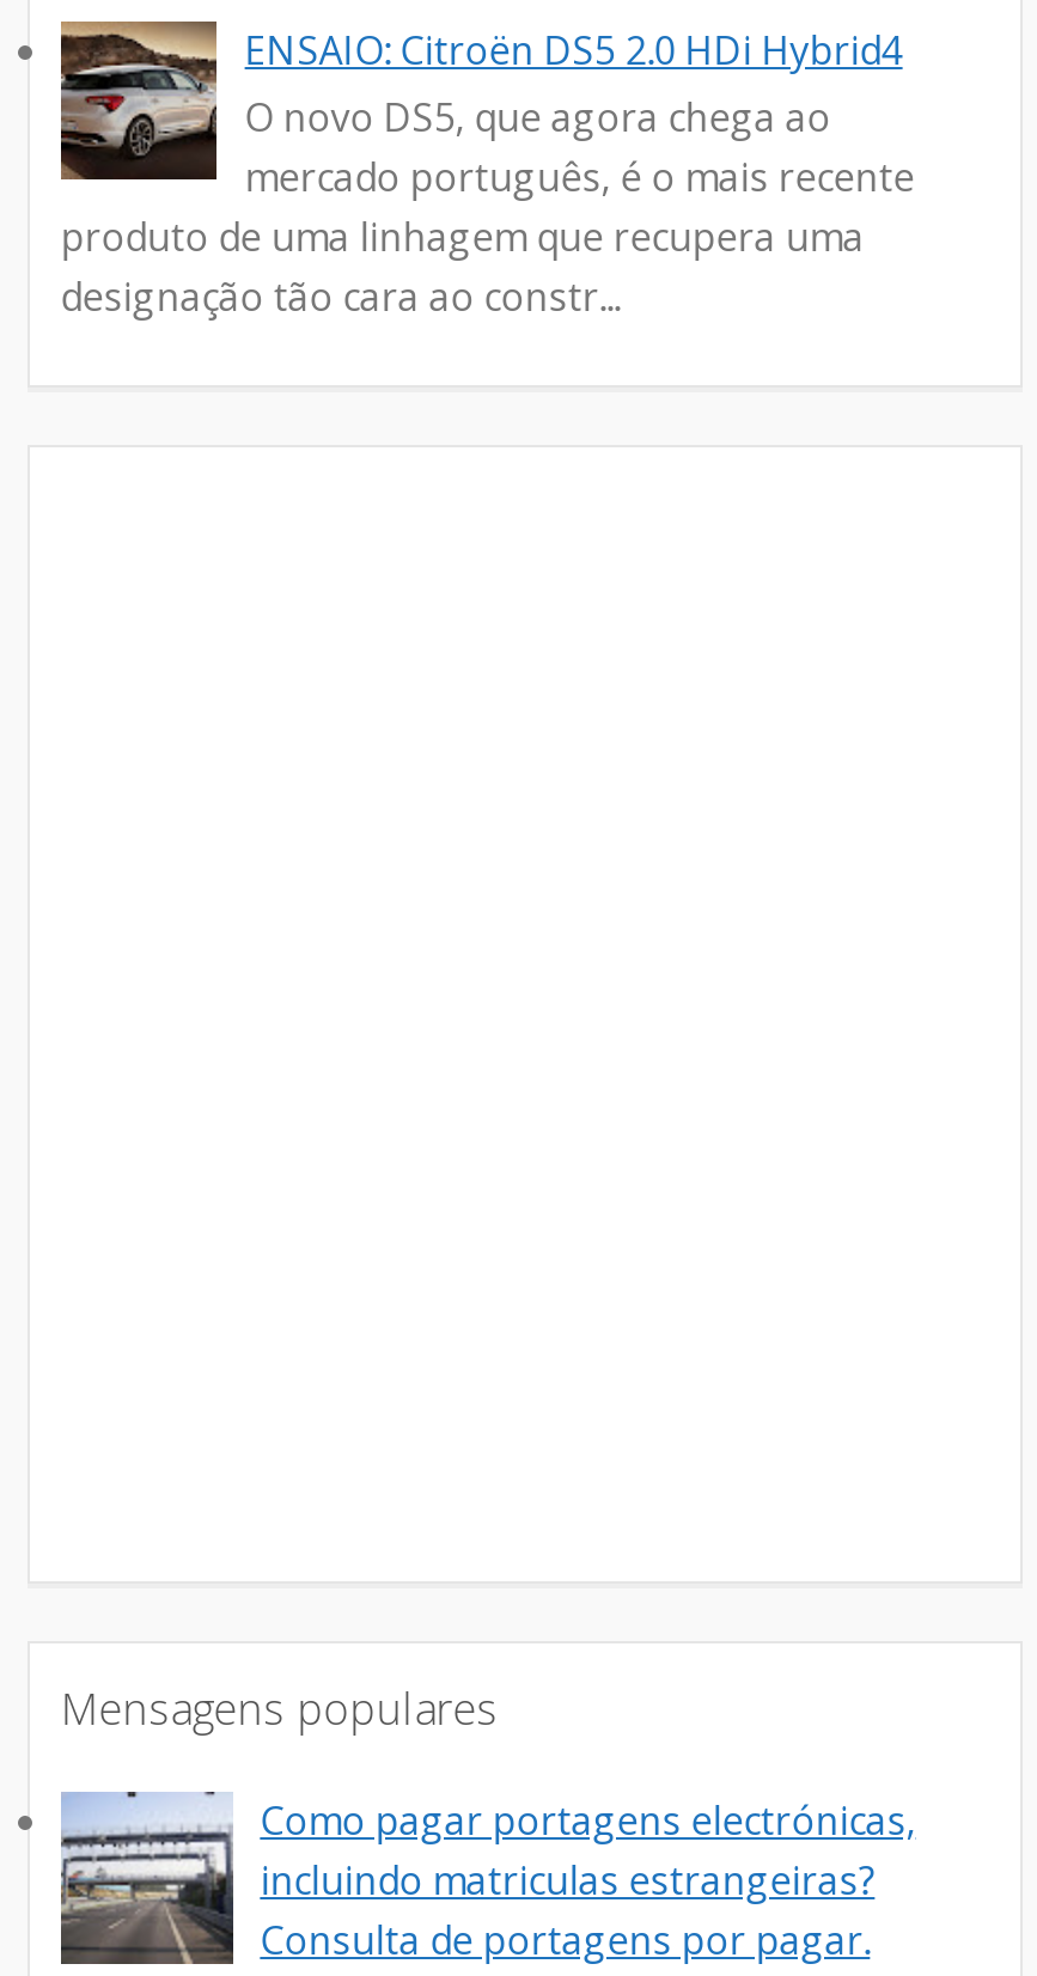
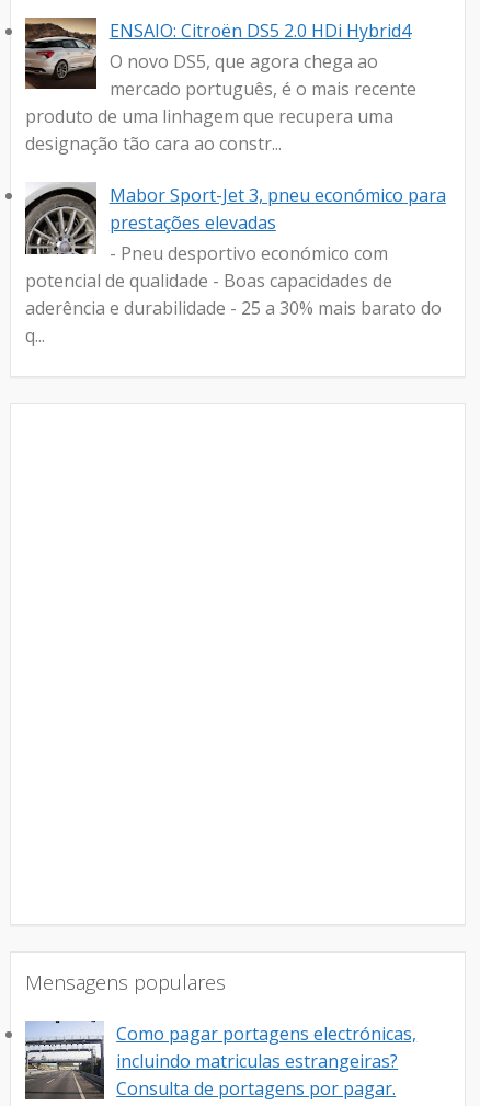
+ [image]
+ Mabor Sport-Jet 3, pneu económico para
+ prestações elevadas
+ - Pneu desportivo económico com
+ potencial de qualidade - Boas capacidades de
+ aderência e durabilidade - 25 a 30% mais barato do
+ q...
